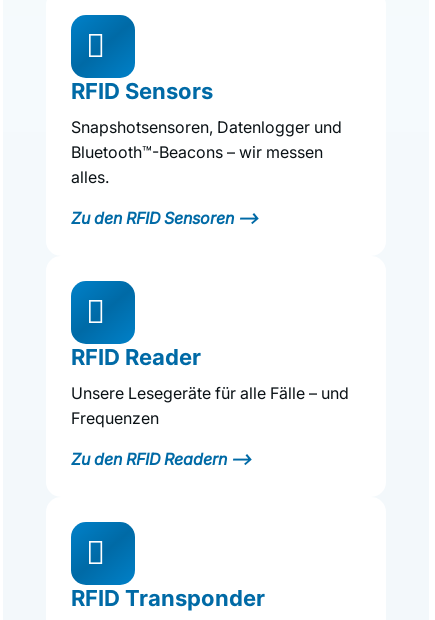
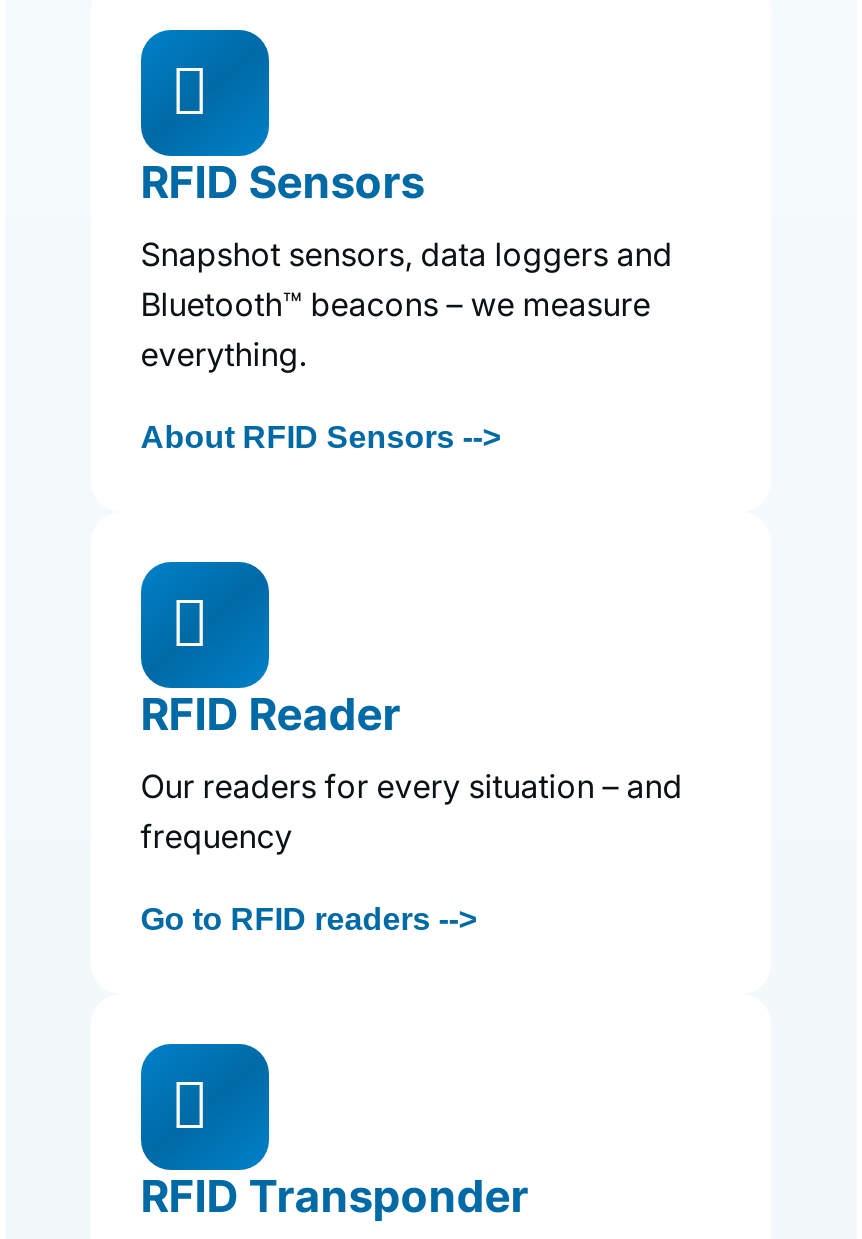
- Snapshotsensoren, Datenlogger und
- Bluetooth™-Beacons – wir messen
- alles.
+ Snapshot sensors, data loggers and
+ Bluetooth™ beacons – we measure
+ everything.

- Zu den RFID Sensoren -->
+ About RFID Sensors -->

- Unsere Lesegeräte für alle Fälle – und
- Frequenzen
+ Our readers for every situation – and
+ frequency

- Zu den RFID Readern -->
+ Go to RFID readers -->
